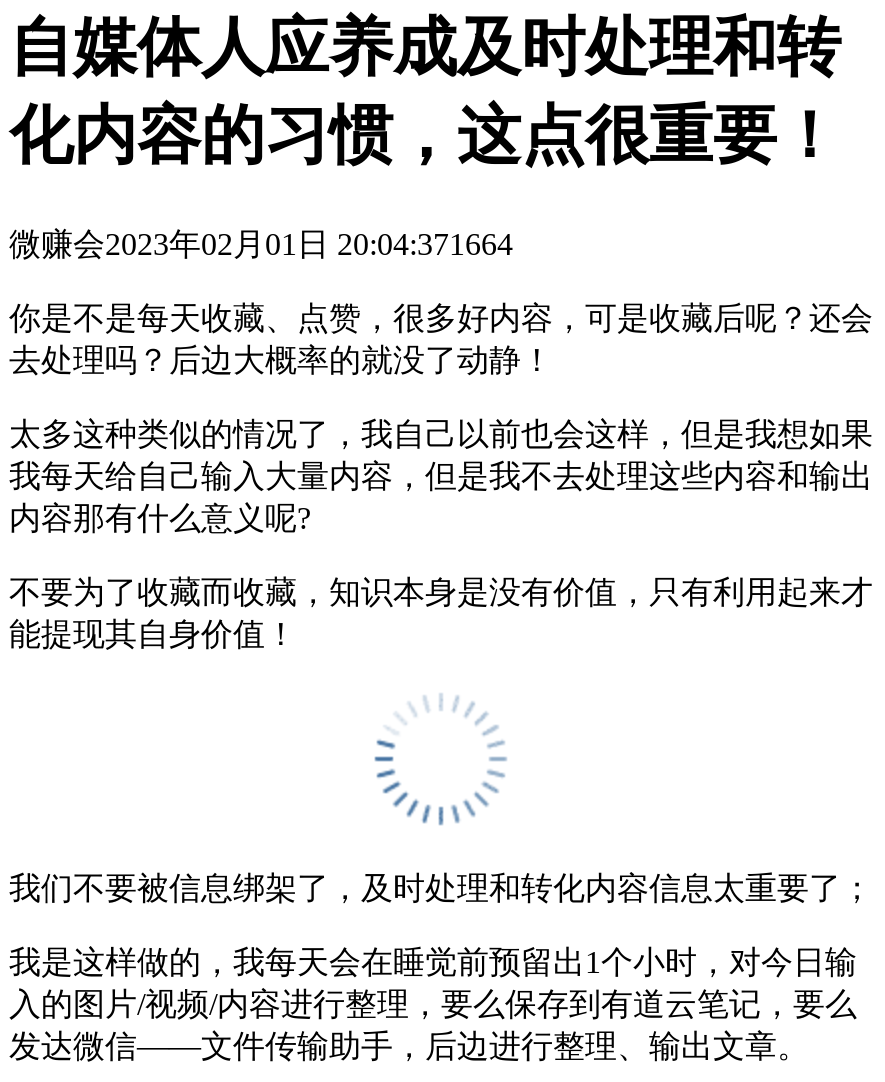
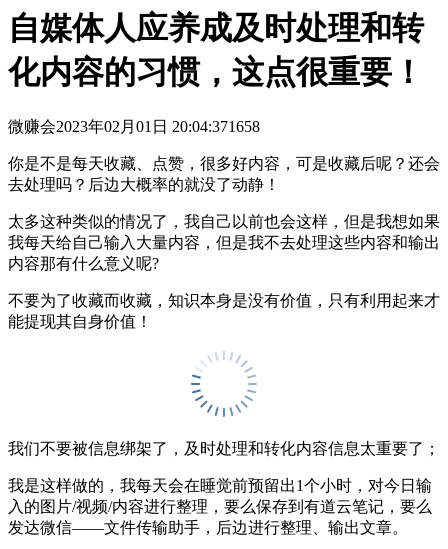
- 微赚会2023年02月01日 20:04:371664
+ 微赚会2023年02月01日 20:04:371658
